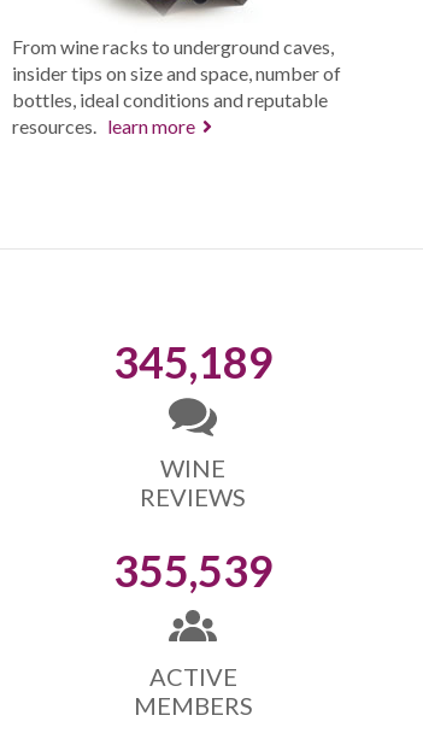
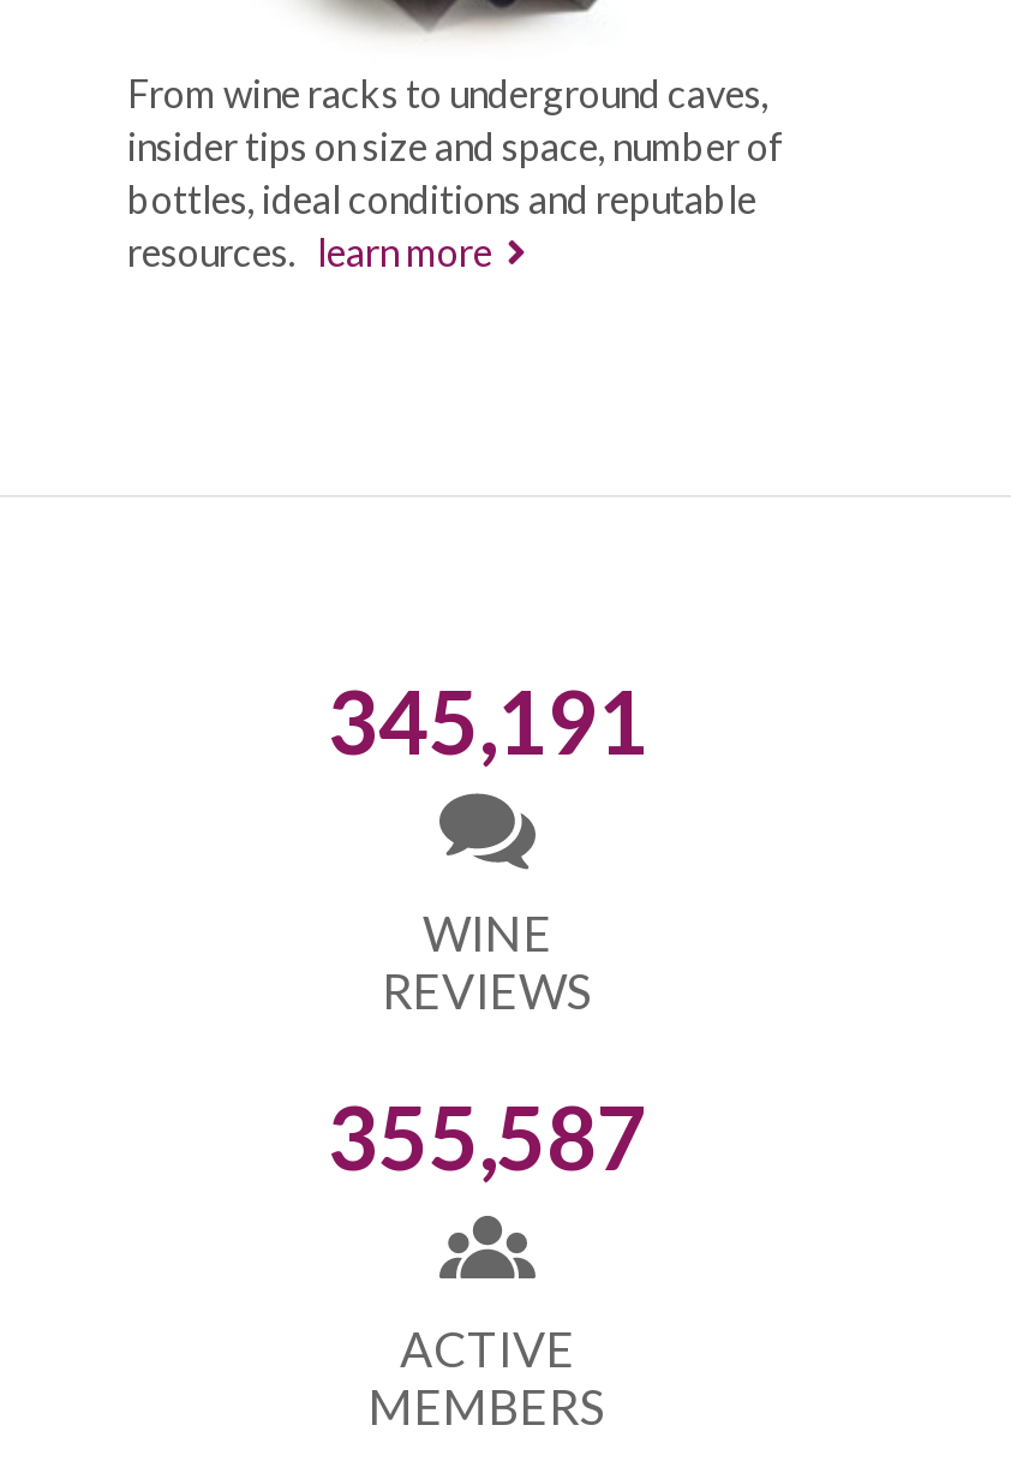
- 345,189
+ 345,191

- 355,539
+ 355,587
